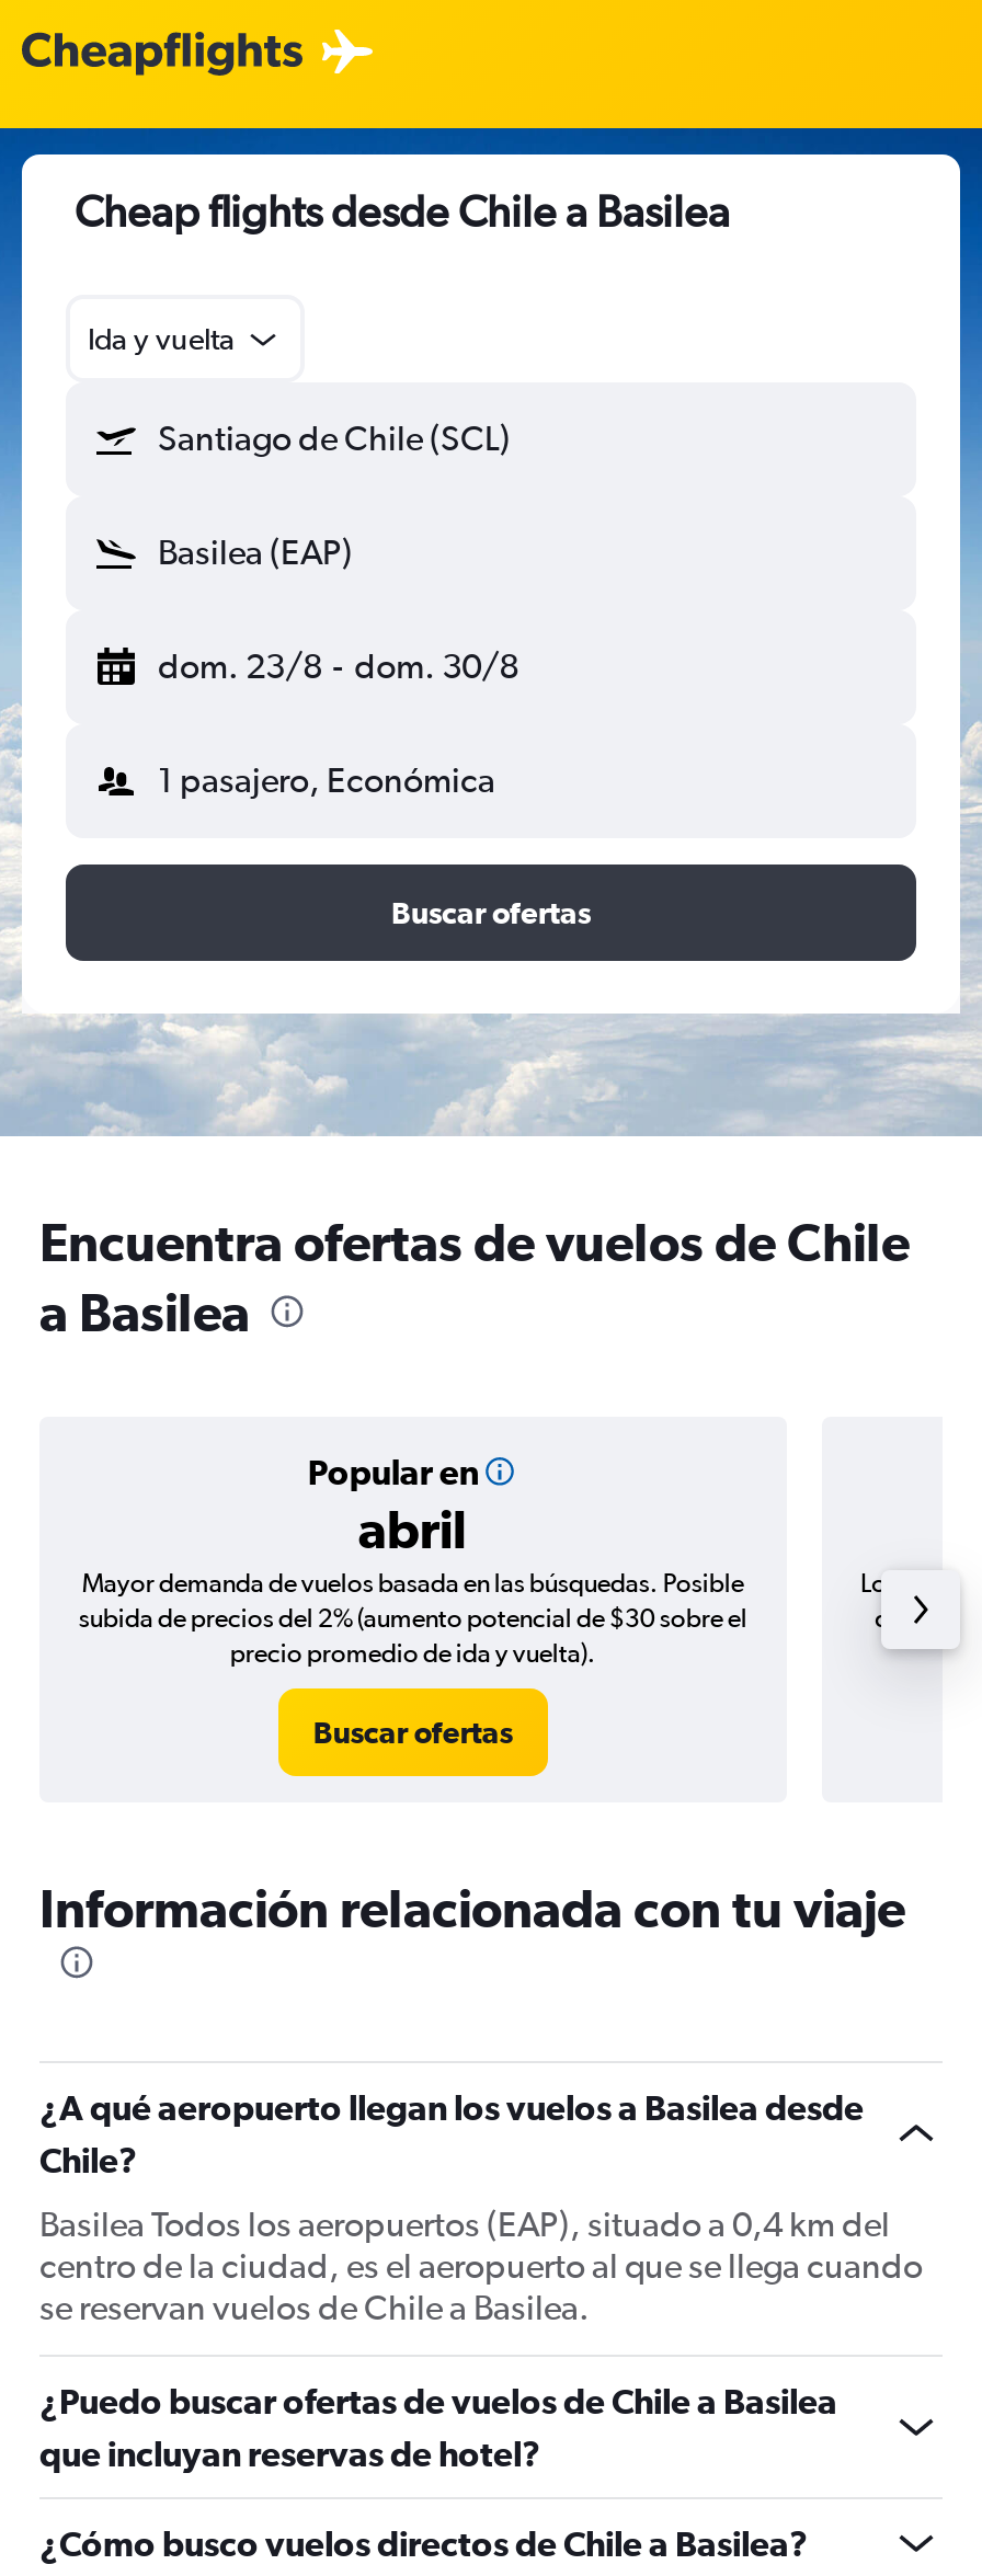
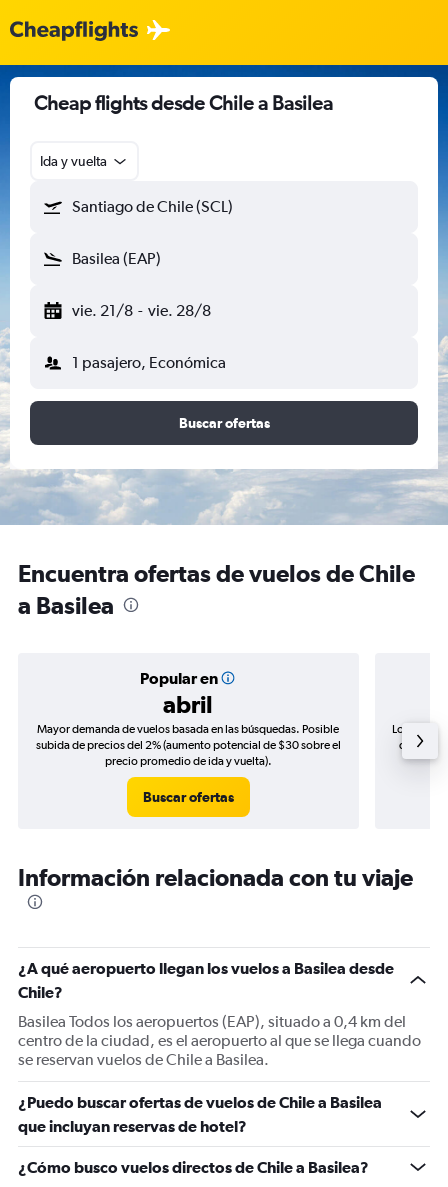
- dom. 23/8 - dom. 30/8
+ vie. 21/8 - vie. 28/8
